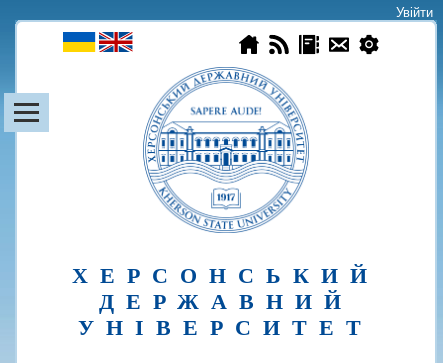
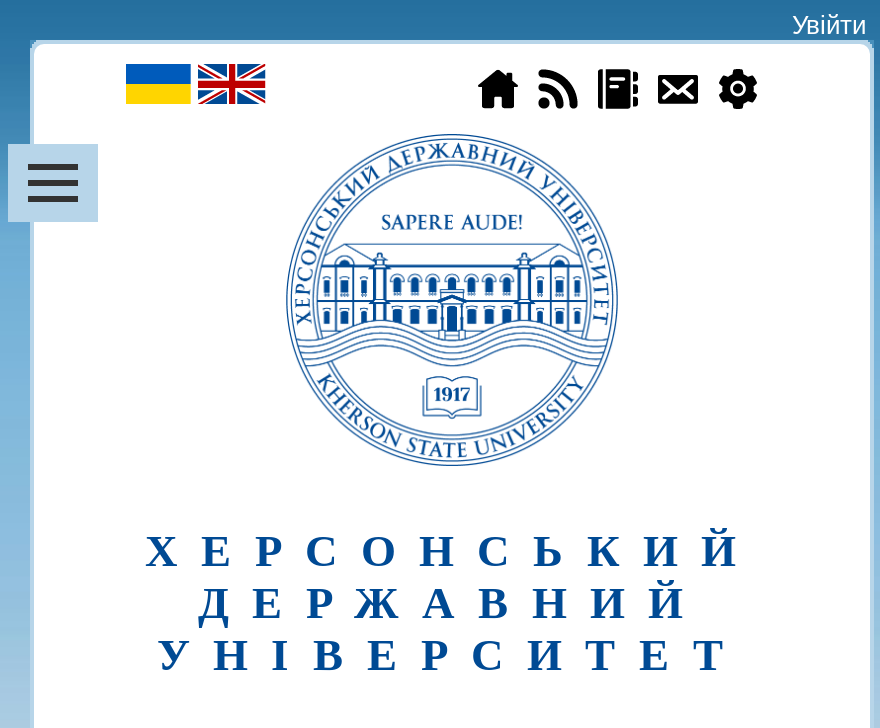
- [image]
+ [image]
